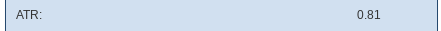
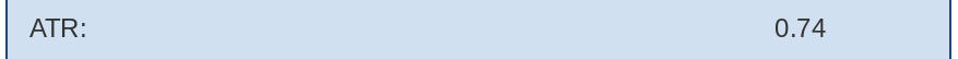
- 0.81
+ 0.74
